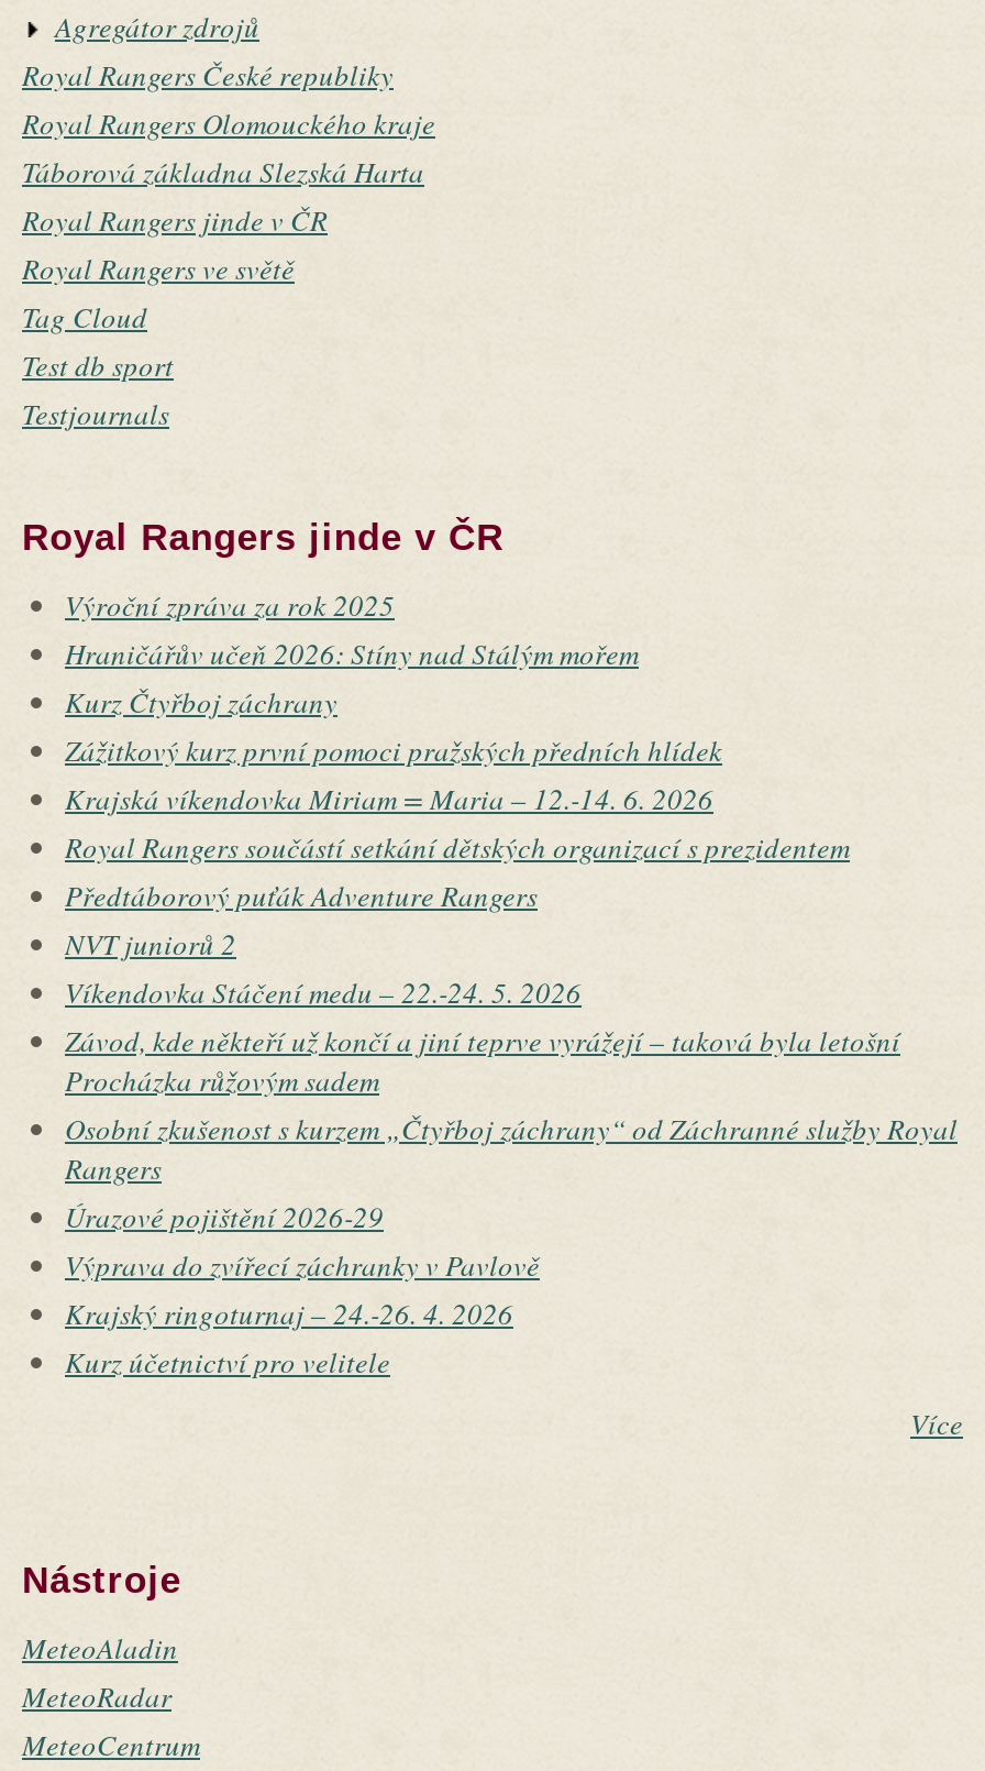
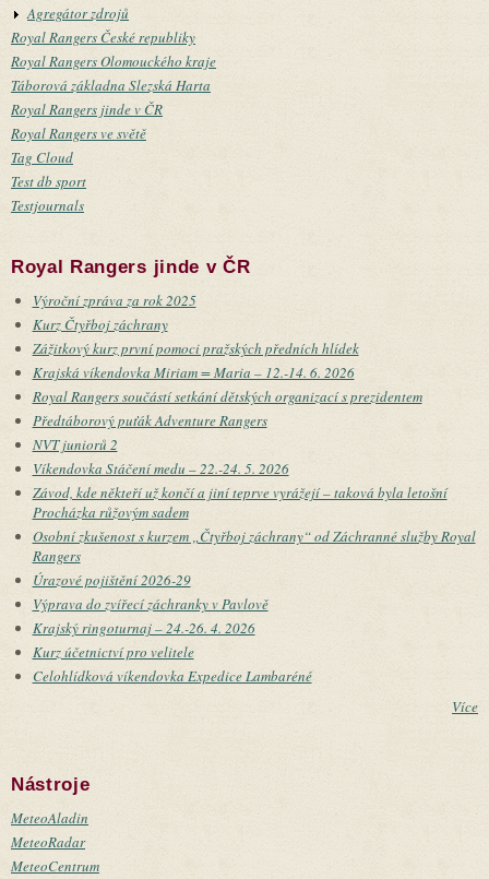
- Hraničářův učeň 2026: Stíny nad Stálým mořem

moved up: Kurz Čtyřboj záchrany | Zážitkový kurz první pomoci pražských předních hlídek | Krajská víkendovka Miriam = Maria – 12.-14. 6. 2026 | ... | Krajský ringoturnaj – 24.-26. 4. 2026 | Kurz účetnictví pro velitele

+ Celohlídková víkendovka Expedice Lambaréné
